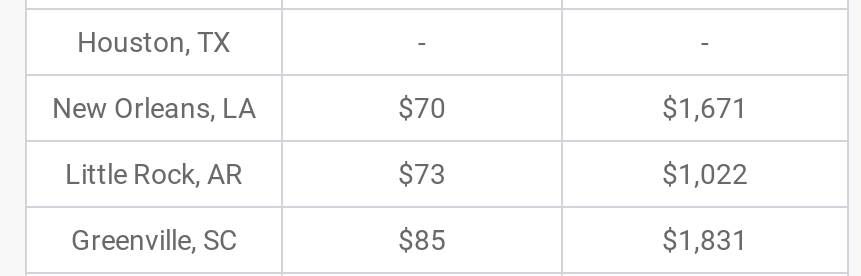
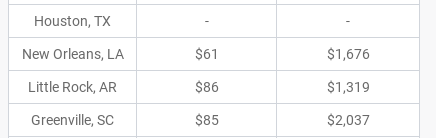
- $70
+ $61

- $1,671
+ $1,676

- $73
+ $86

- $1,022
+ $1,319

- $1,831
+ $2,037
